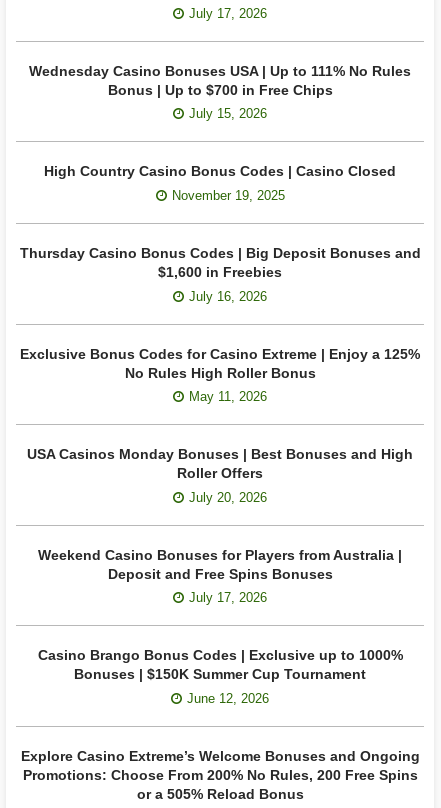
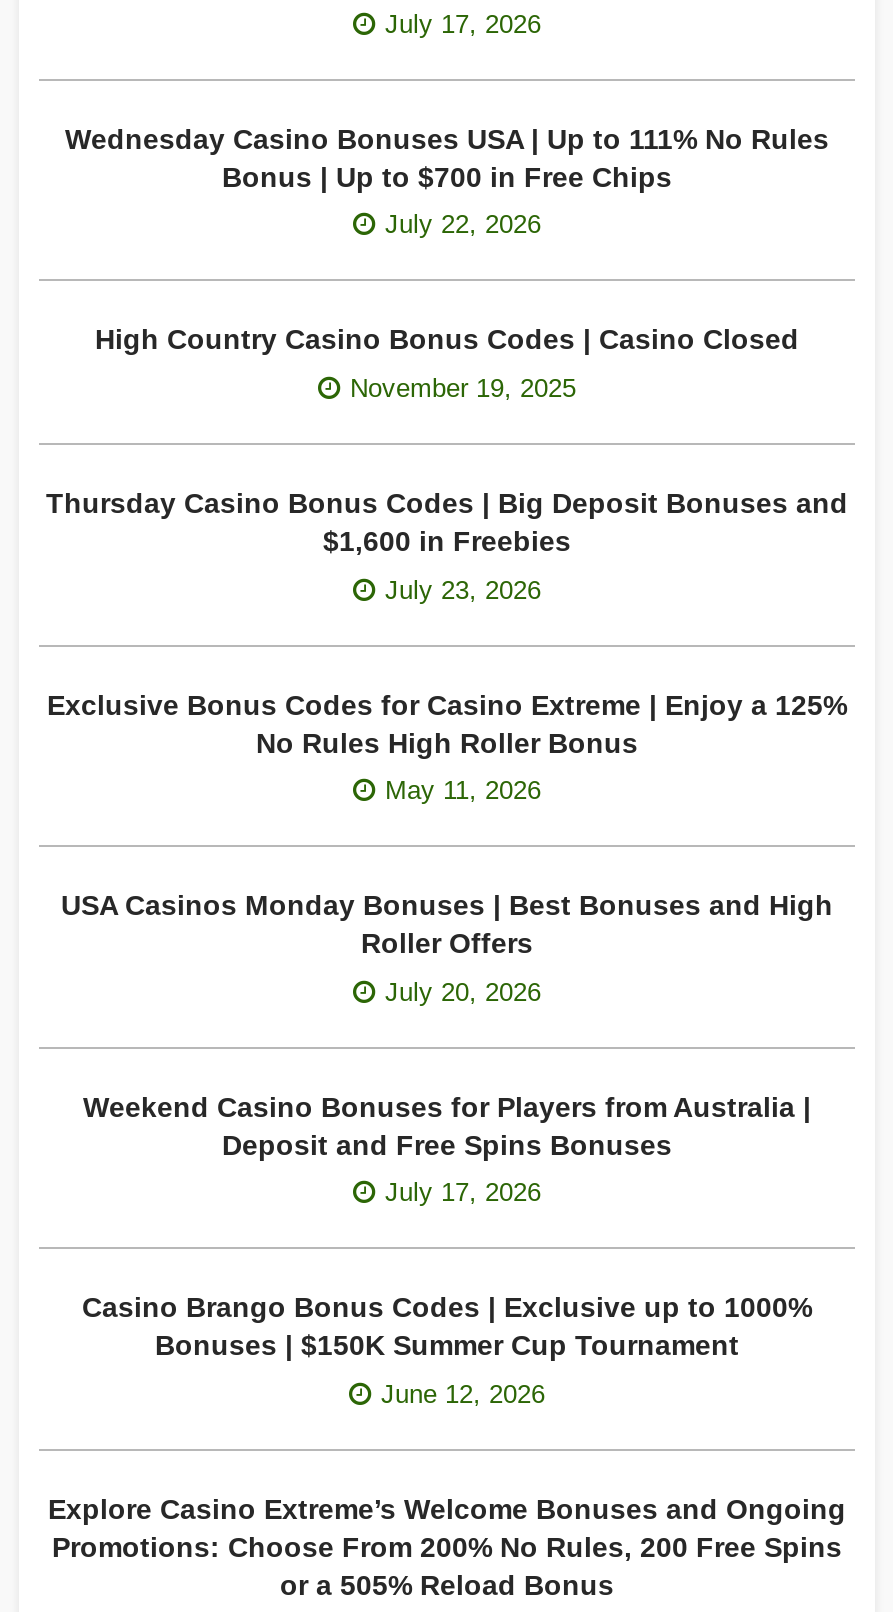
- July 15, 2026
+ July 22, 2026

- July 16, 2026
+ July 23, 2026
